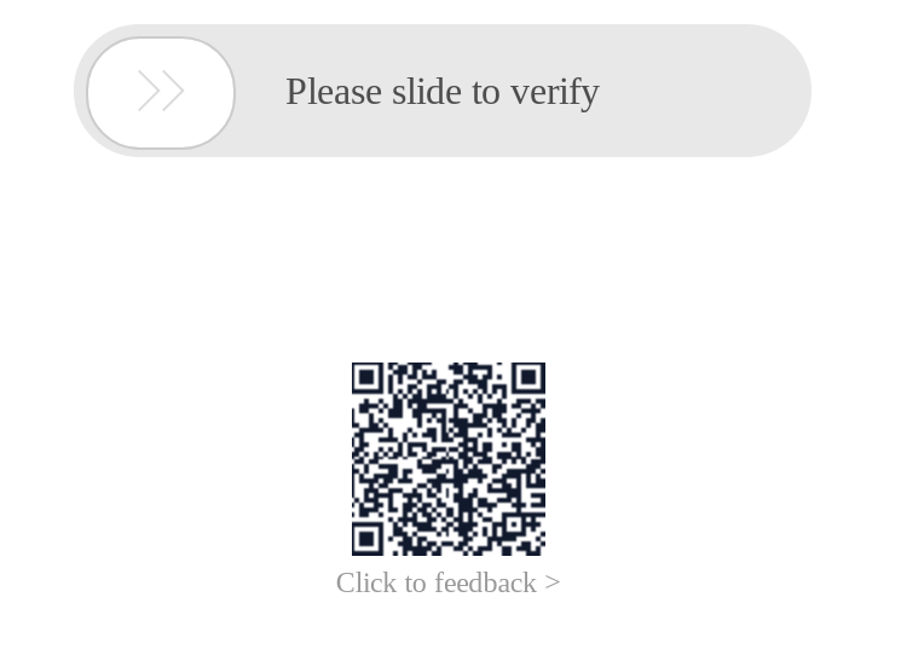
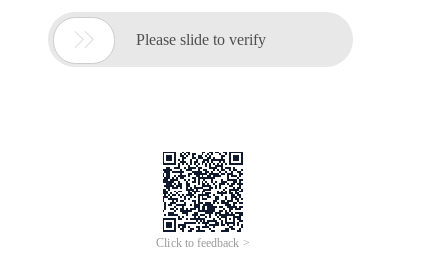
- [image]
+ [image]
